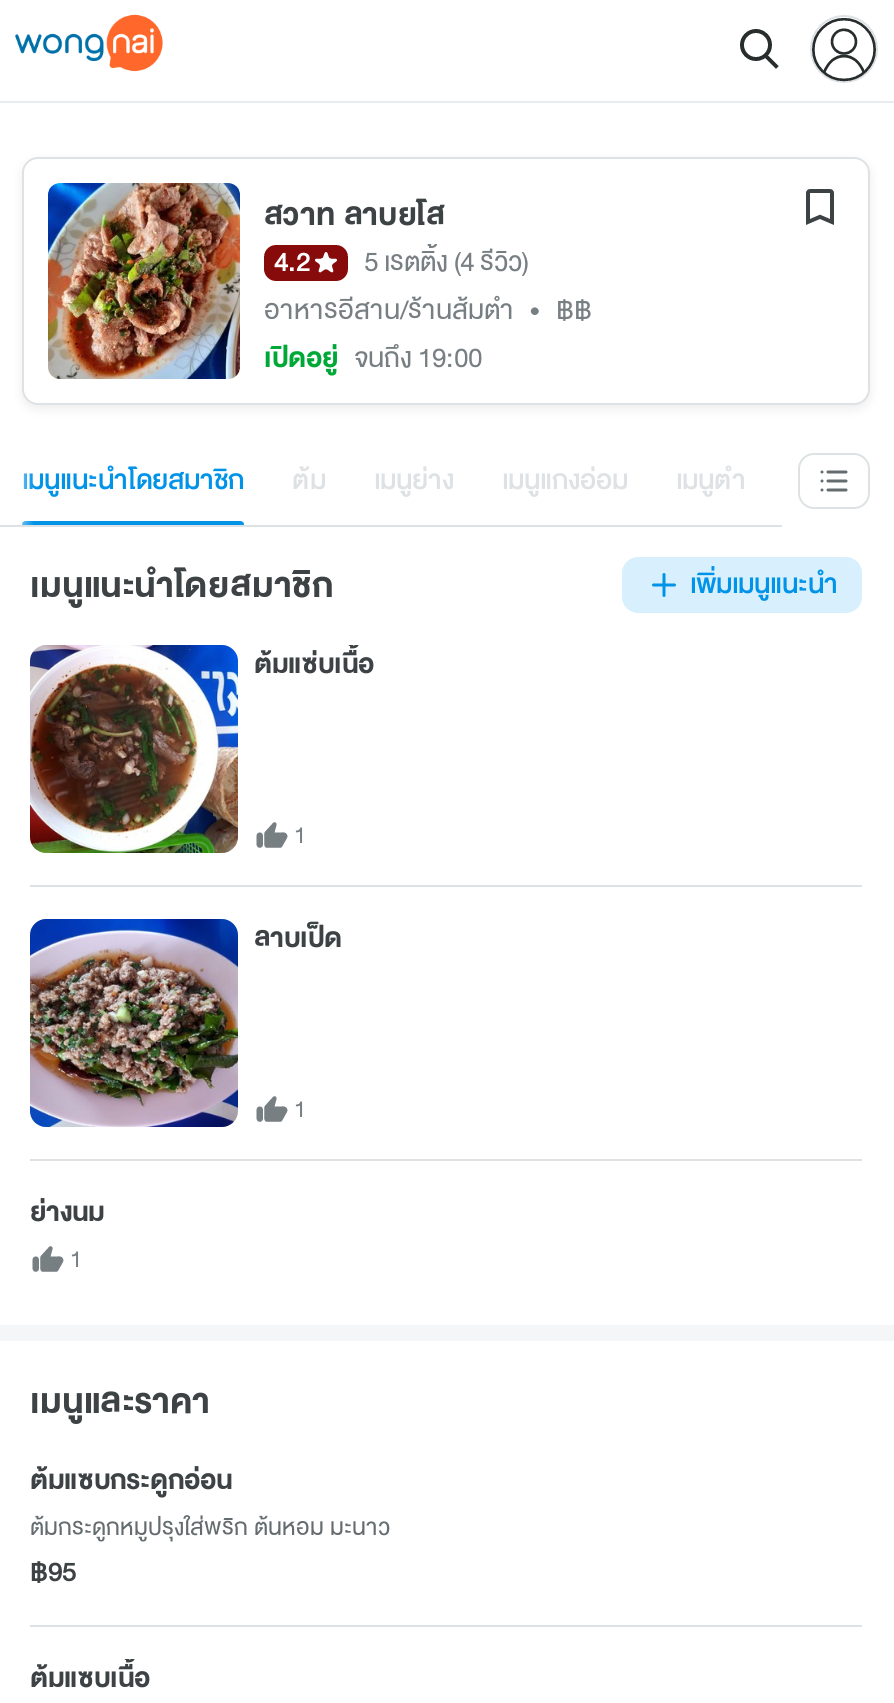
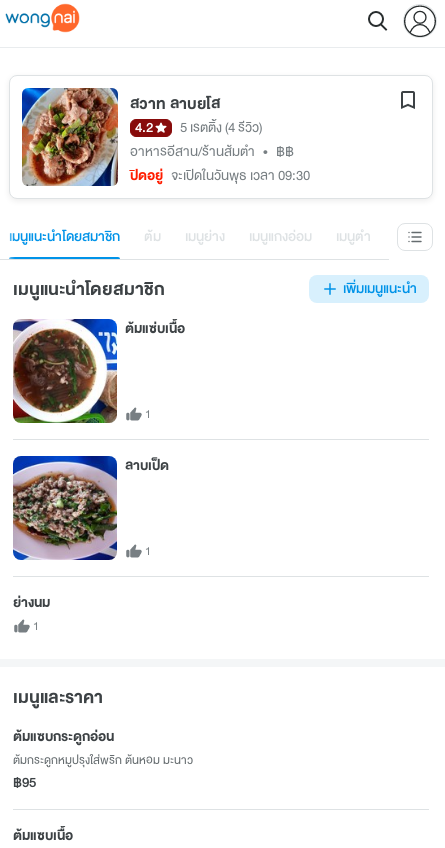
- เปิดอยู่ จนถึง 19:00
+ ปิดอยู่ จะเปิดในวันพุธ เวลา 09:30
